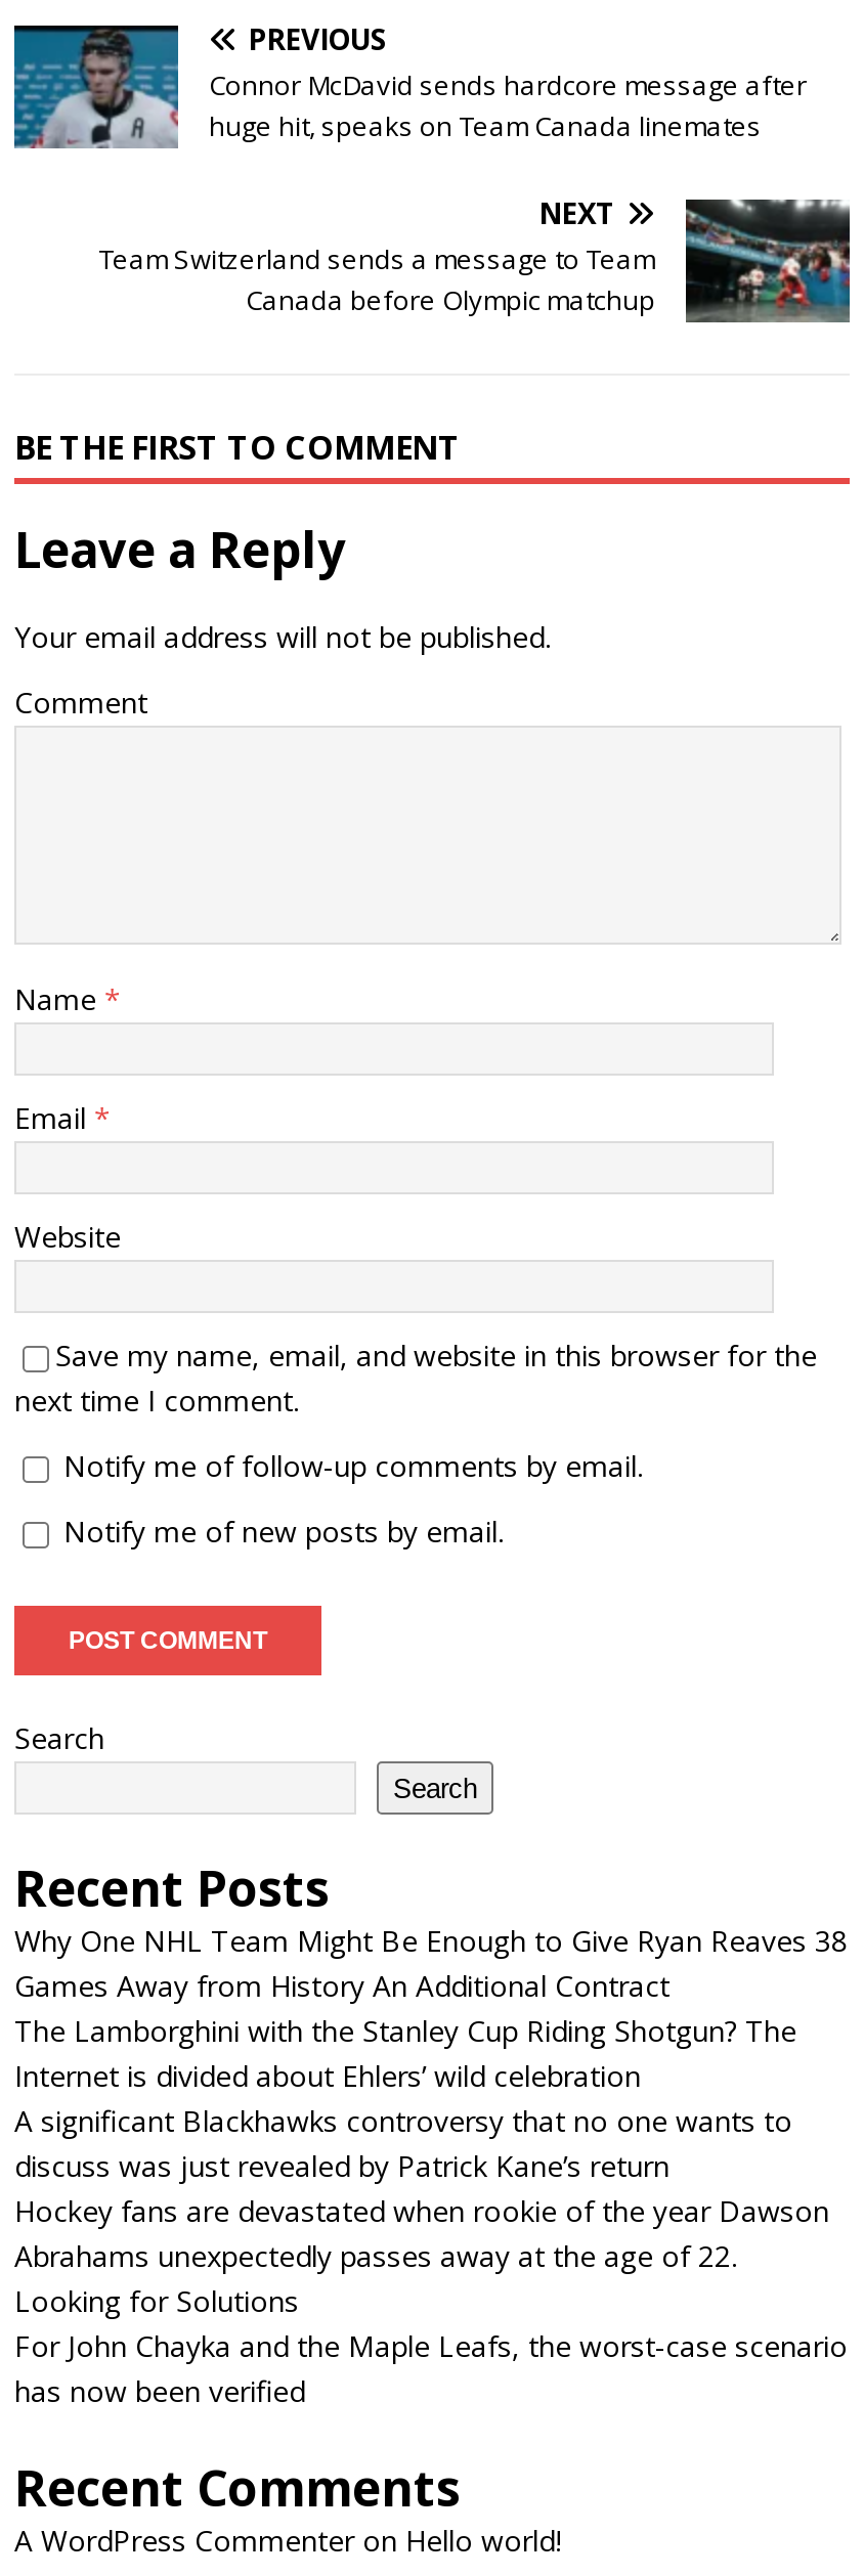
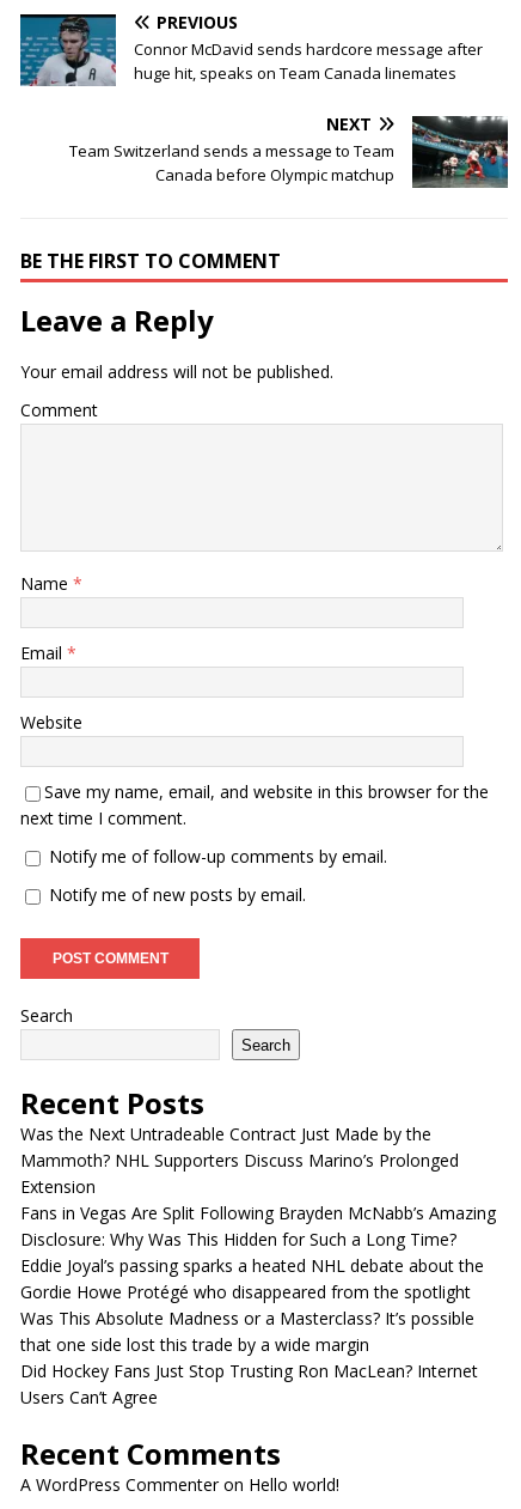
- Why One NHL Team Might Be Enough to Give Ryan Reaves 38
- Games Away from History An Additional Contract
- The Lamborghini with the Stanley Cup Riding Shotgun? The
- Internet is divided about Ehlers’ wild celebration
- A significant Blackhawks controversy that no one wants to
- discuss was just revealed by Patrick Kane’s return
- Hockey fans are devastated when rookie of the year Dawson
- Abrahams unexpectedly passes away at the age of 22.
- Looking for Solutions
- For John Chayka and the Maple Leafs, the worst-case scenario
- has now been verified
+ Was the Next Untradeable Contract Just Made by the
+ Mammoth? NHL Supporters Discuss Marino’s Prolonged
+ Extension
+ Fans in Vegas Are Split Following Brayden McNabb’s Amazing
+ Disclosure: Why Was This Hidden for Such a Long Time?
+ Eddie Joyal’s passing sparks a heated NHL debate about the
+ Gordie Howe Protégé who disappeared from the spotlight
+ Was This Absolute Madness or a Masterclass? It’s possible
+ that one side lost this trade by a wide margin
+ Did Hockey Fans Just Stop Trusting Ron MacLean? Internet
+ Users Can’t Agree
